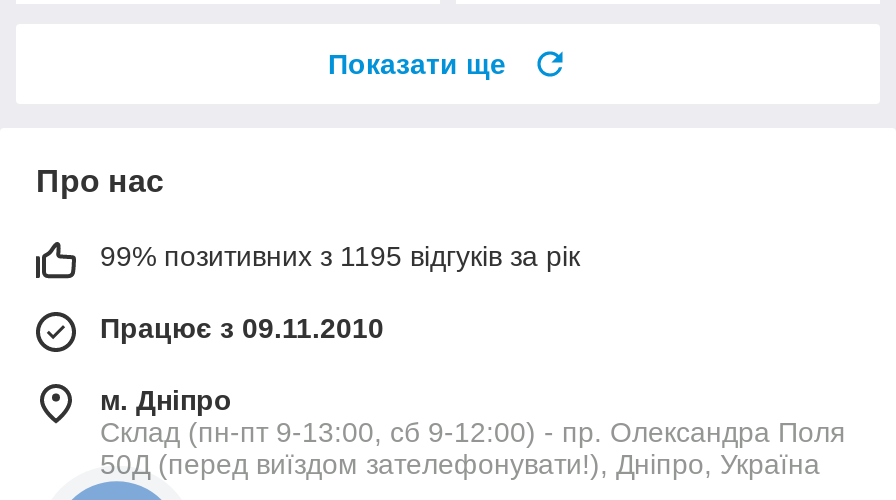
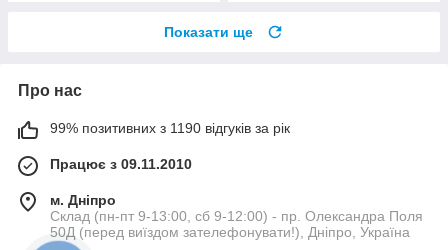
- 99% позитивних з 1195 відгуків за рік
+ 99% позитивних з 1190 відгуків за рік
